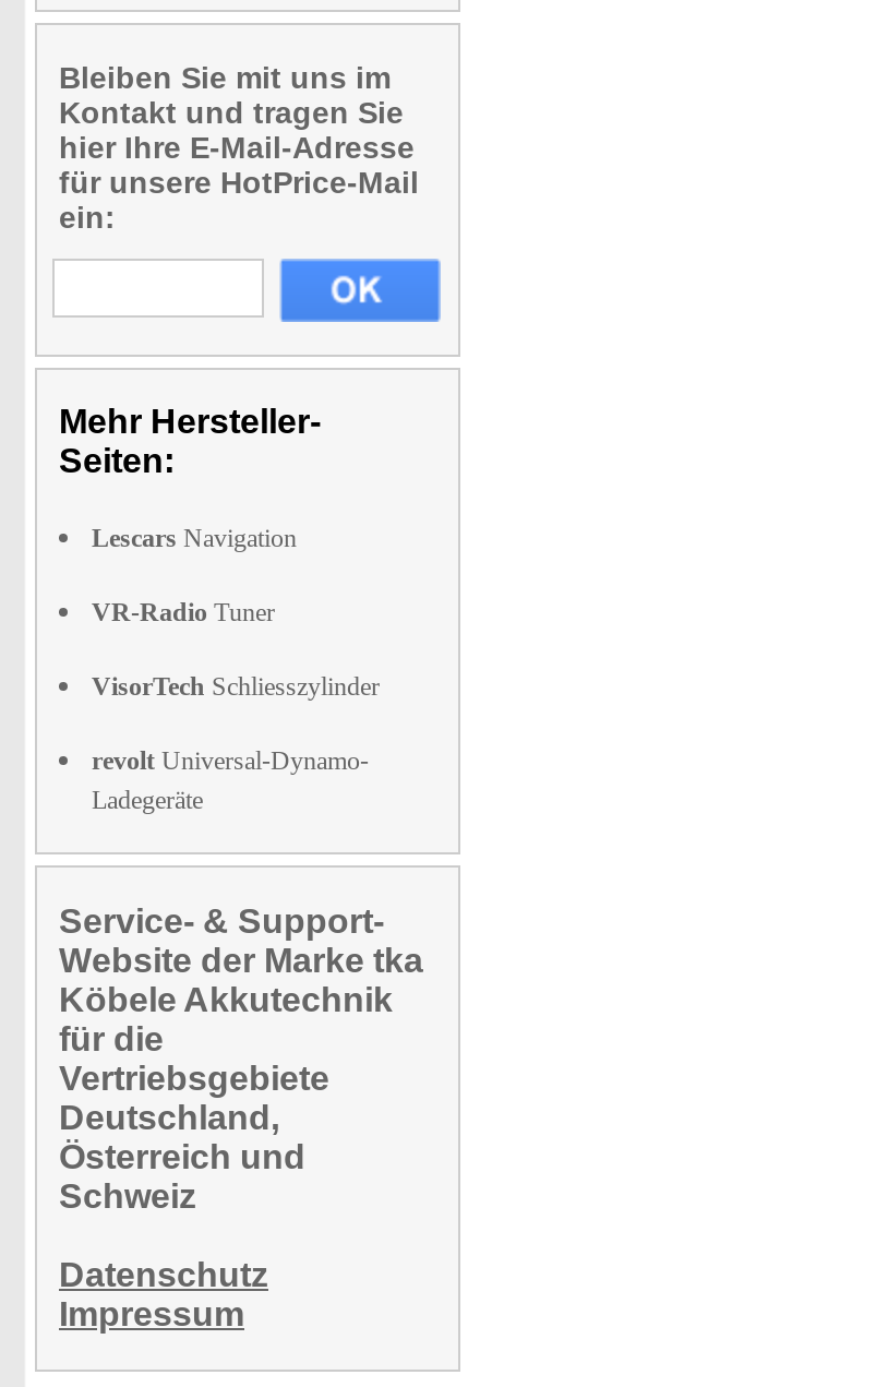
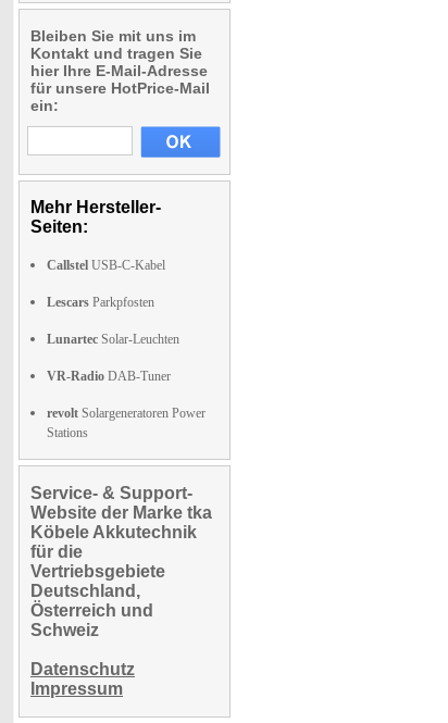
- Lescars Navigation
- VR-Radio Tuner
- VisorTech Schliesszylinder
- revolt Universal-Dynamo-
- Ladegeräte
+ Callstel USB-C-Kabel
+ Lescars Parkpfosten
+ Lunartec Solar-Leuchten
+ VR-Radio DAB-Tuner
+ revolt Solargeneratoren Power
+ Stations
